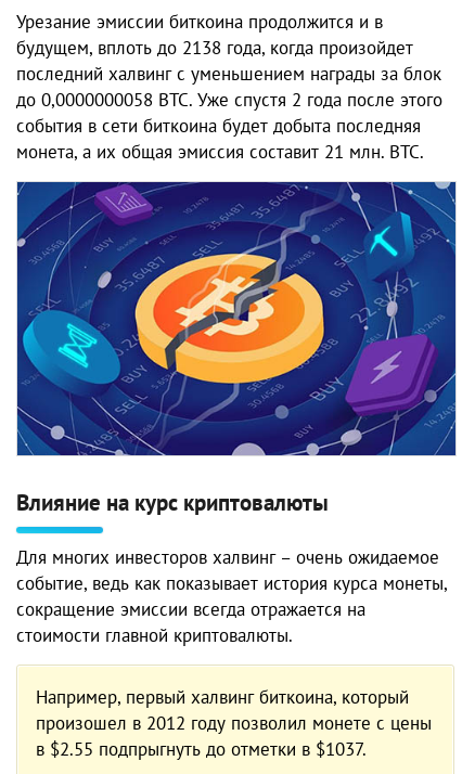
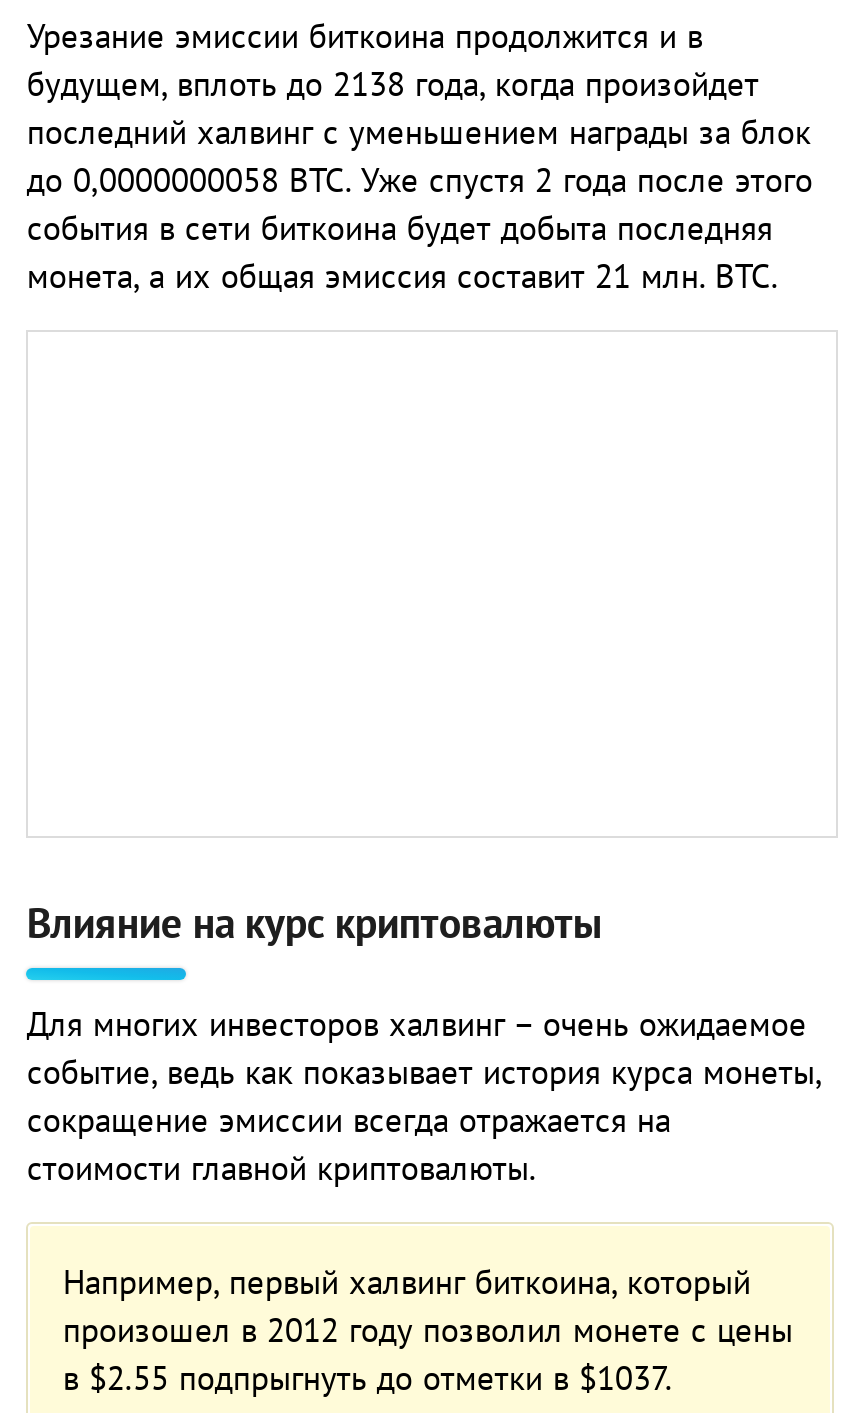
- [image]
